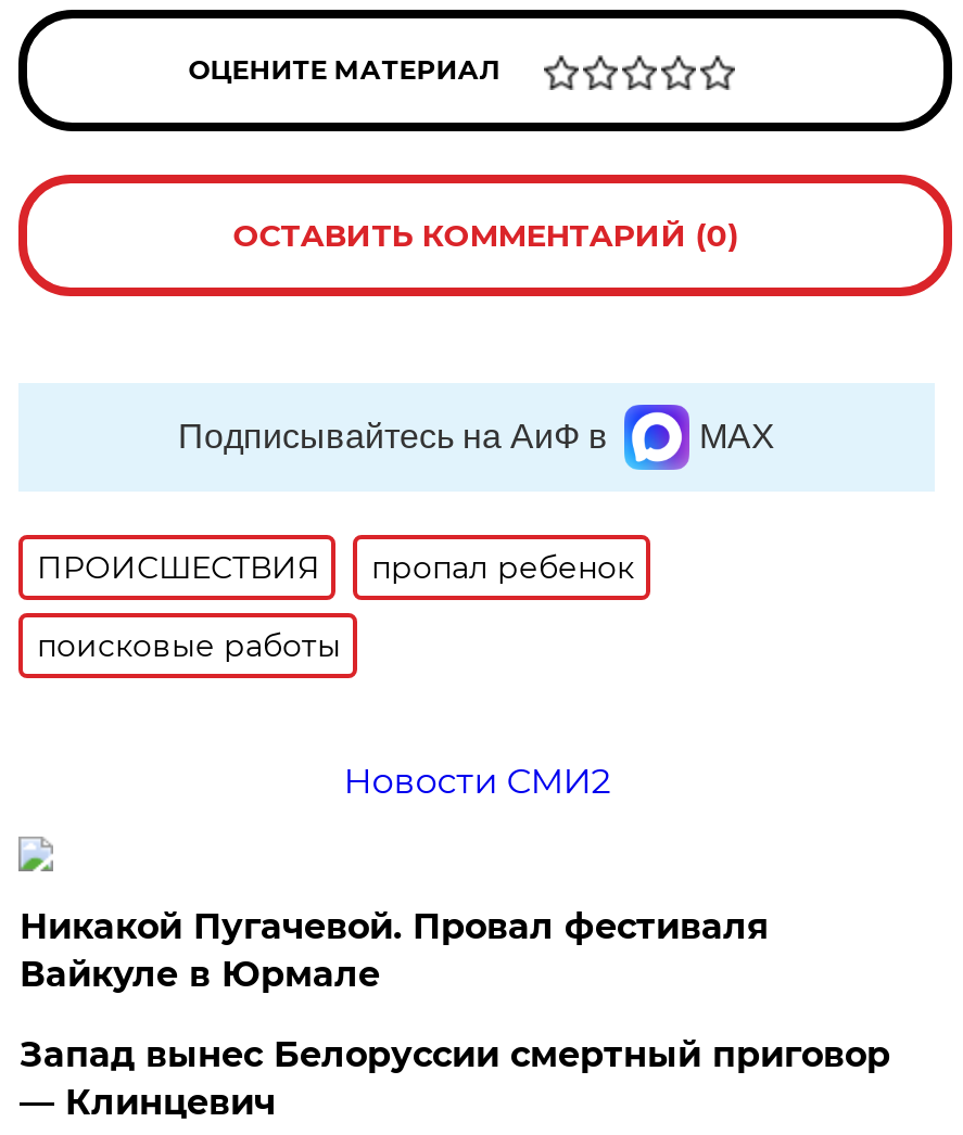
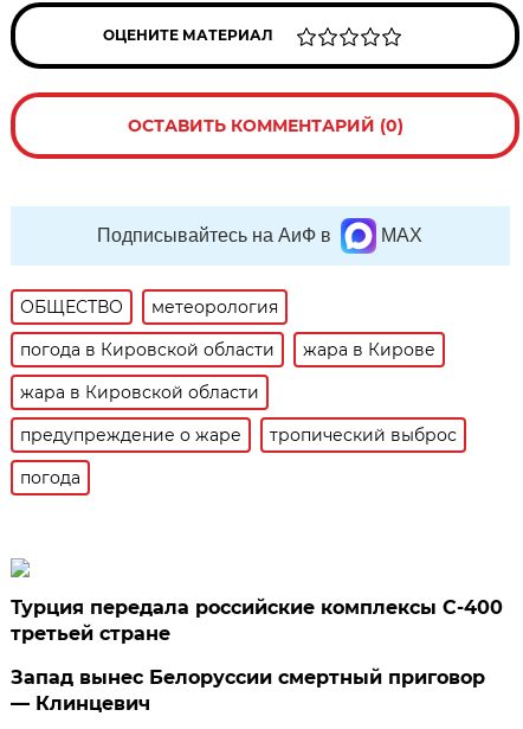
- ПРОИСШЕСТВИЯ
- пропал ребенок
- поисковые работы
- Новости СМИ2
+ ОБЩЕСТВО
+ метеорология
+ погода в Кировской области
+ жара в Кирове
+ жара в Кировской области
+ предупреждение о жаре
+ тропический выброс
+ погода

- Никакой Пугачевой. Провал фестиваля
- Вайкуле в Юрмале
+ Турция передала российские комплексы С-400
+ третьей стране
